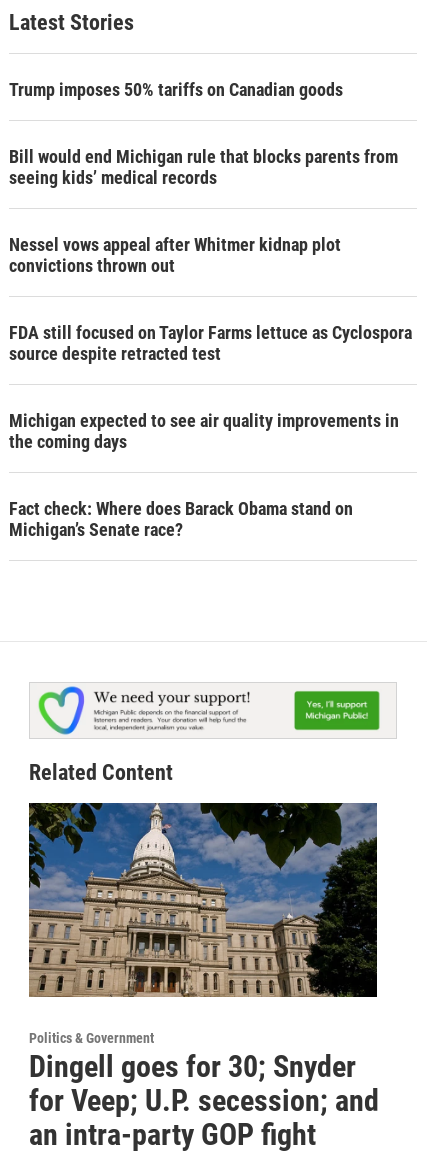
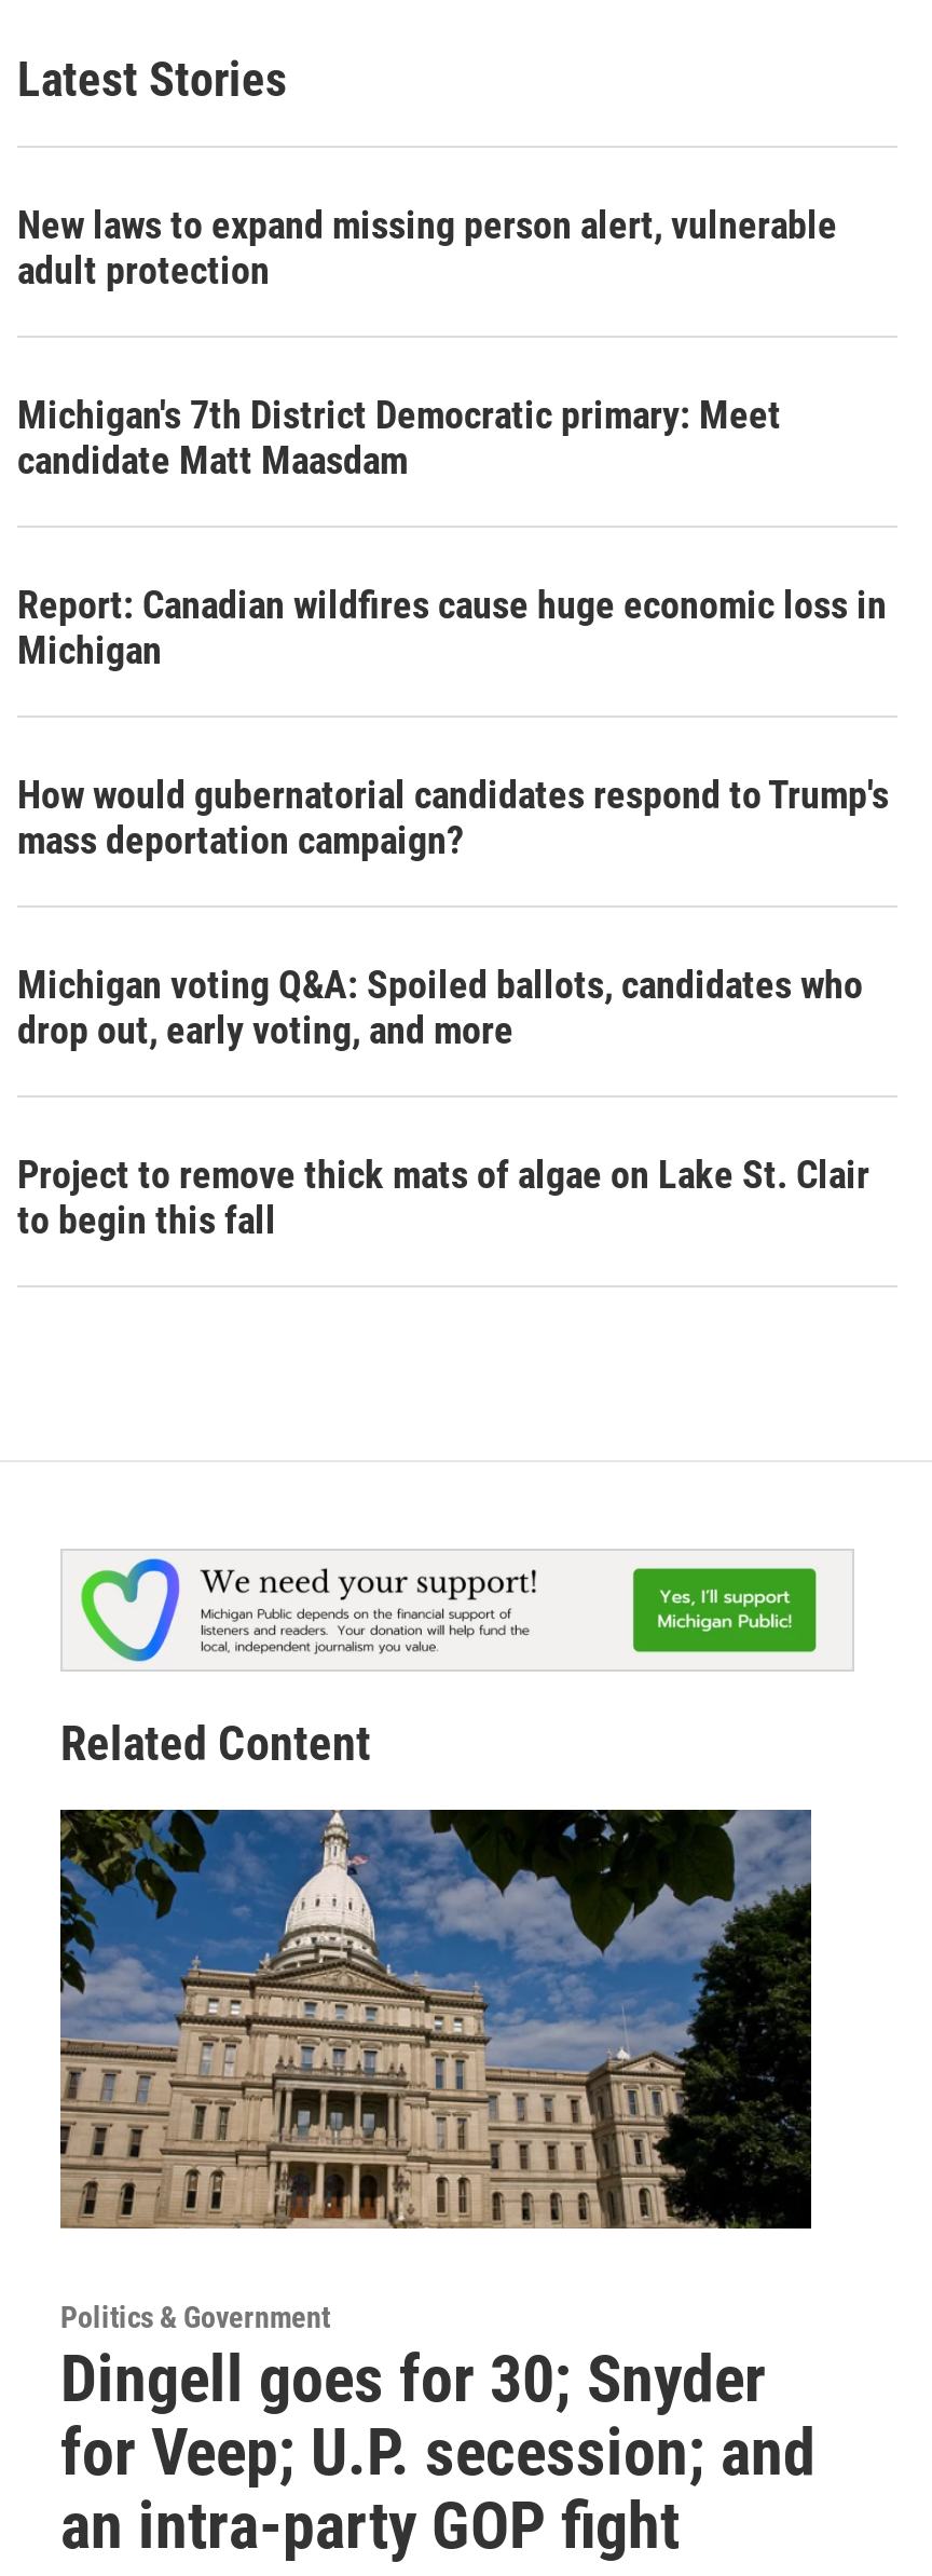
- Trump imposes 50% tariffs on Canadian goods
+ New laws to expand missing person alert, vulnerable
+ adult protection

- Bill would end Michigan rule that blocks parents from
- seeing kids’ medical records
+ Michigan's 7th District Democratic primary: Meet
+ candidate Matt Maasdam

- Nessel vows appeal after Whitmer kidnap plot
- convictions thrown out
+ Report: Canadian wildfires cause huge economic loss in
+ Michigan

- FDA still focused on Taylor Farms lettuce as Cyclospora
- source despite retracted test
+ How would gubernatorial candidates respond to Trump's
+ mass deportation campaign?

- Michigan expected to see air quality improvements in
- the coming days
+ Michigan voting Q&A: Spoiled ballots, candidates who
+ drop out, early voting, and more

- Fact check: Where does Barack Obama stand on
- Michigan’s Senate race?
+ Project to remove thick mats of algae on Lake St. Clair
+ to begin this fall
